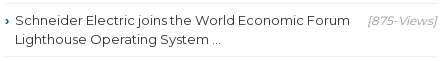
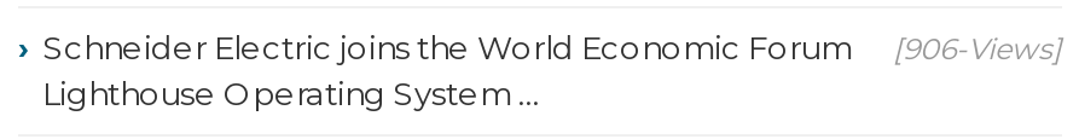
- Schneider Electric joins the World Economic Forum [875-Views]
+ Schneider Electric joins the World Economic Forum [906-Views]
